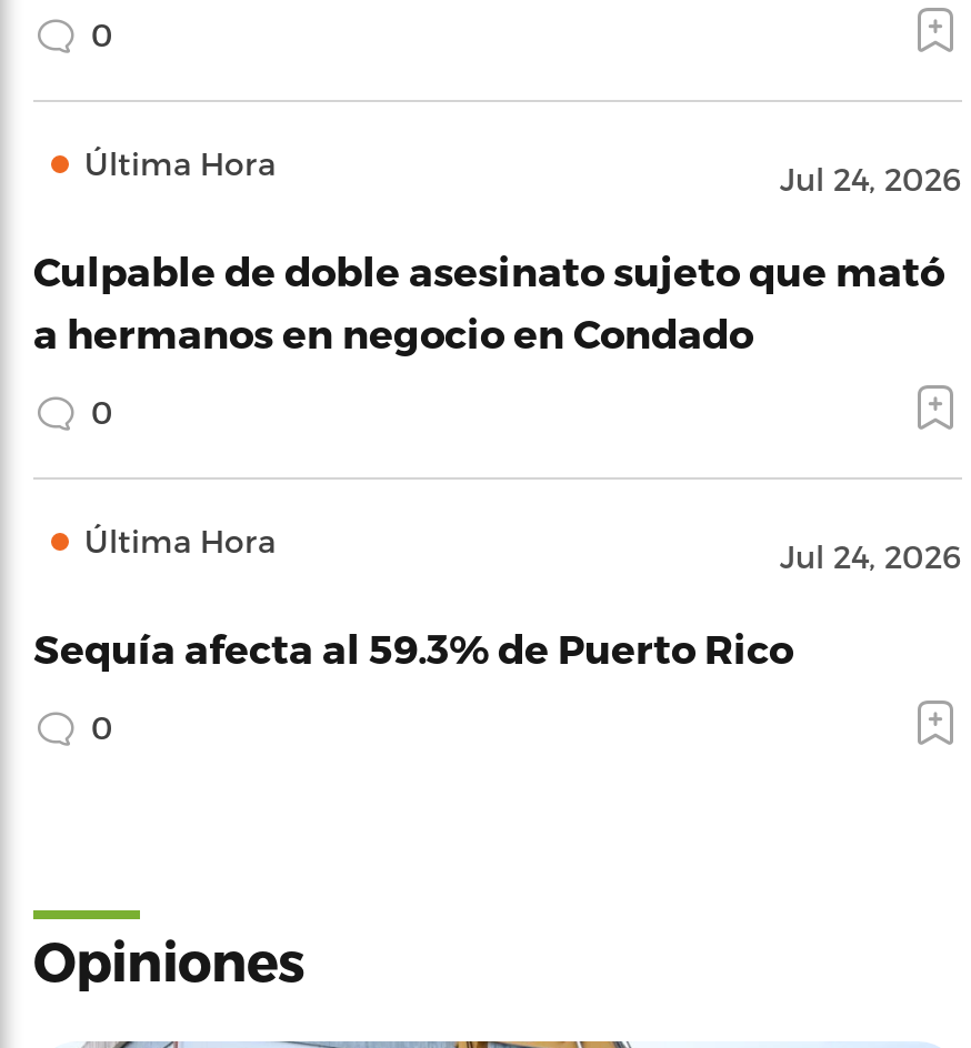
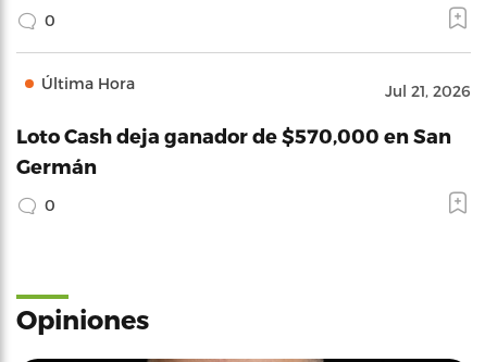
- Jul 24, 2026
- Culpable de doble asesinato sujeto que mató
- a hermanos en negocio en Condado
- 0
- Última Hora
- Jul 24, 2026
- Sequía afecta al 59.3% de Puerto Rico
+ Jul 21, 2026
+ Loto Cash deja ganador de $570,000 en San
+ Germán
